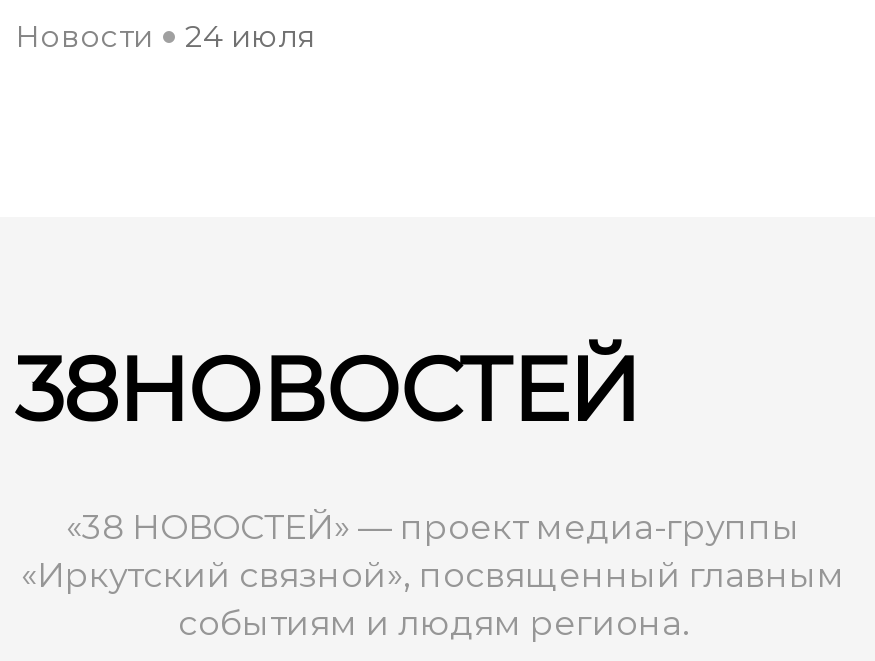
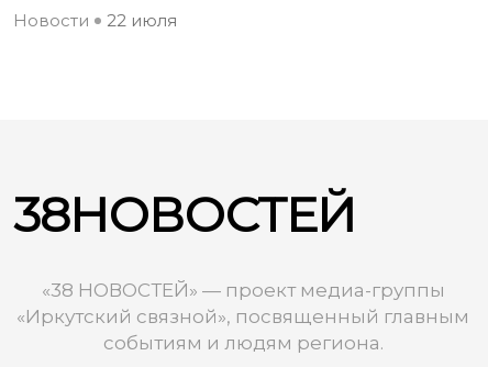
- Новости 24 июля
+ Новости 22 июля
